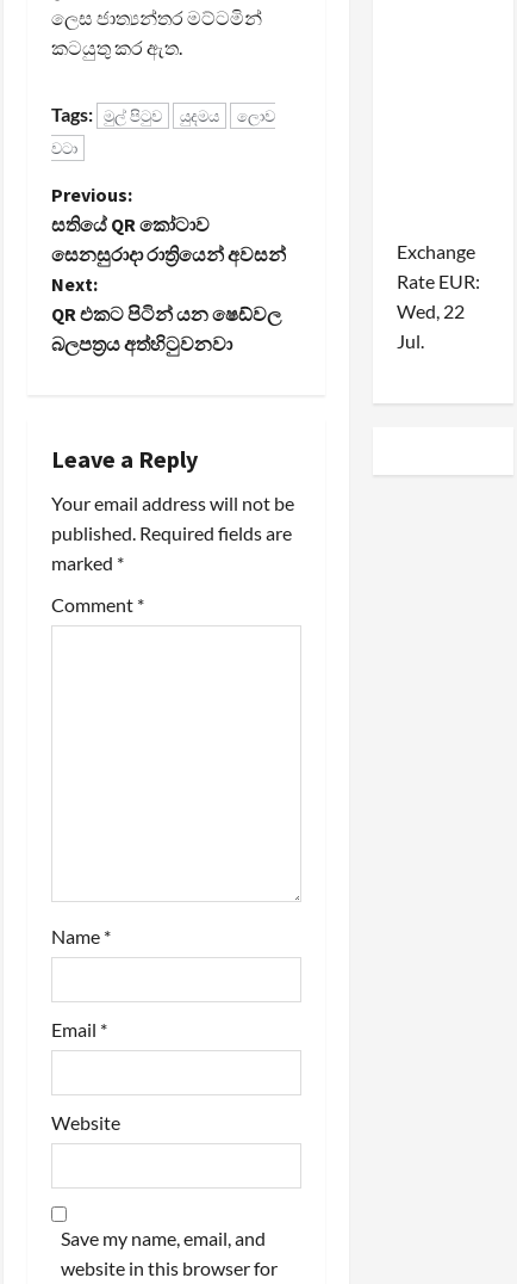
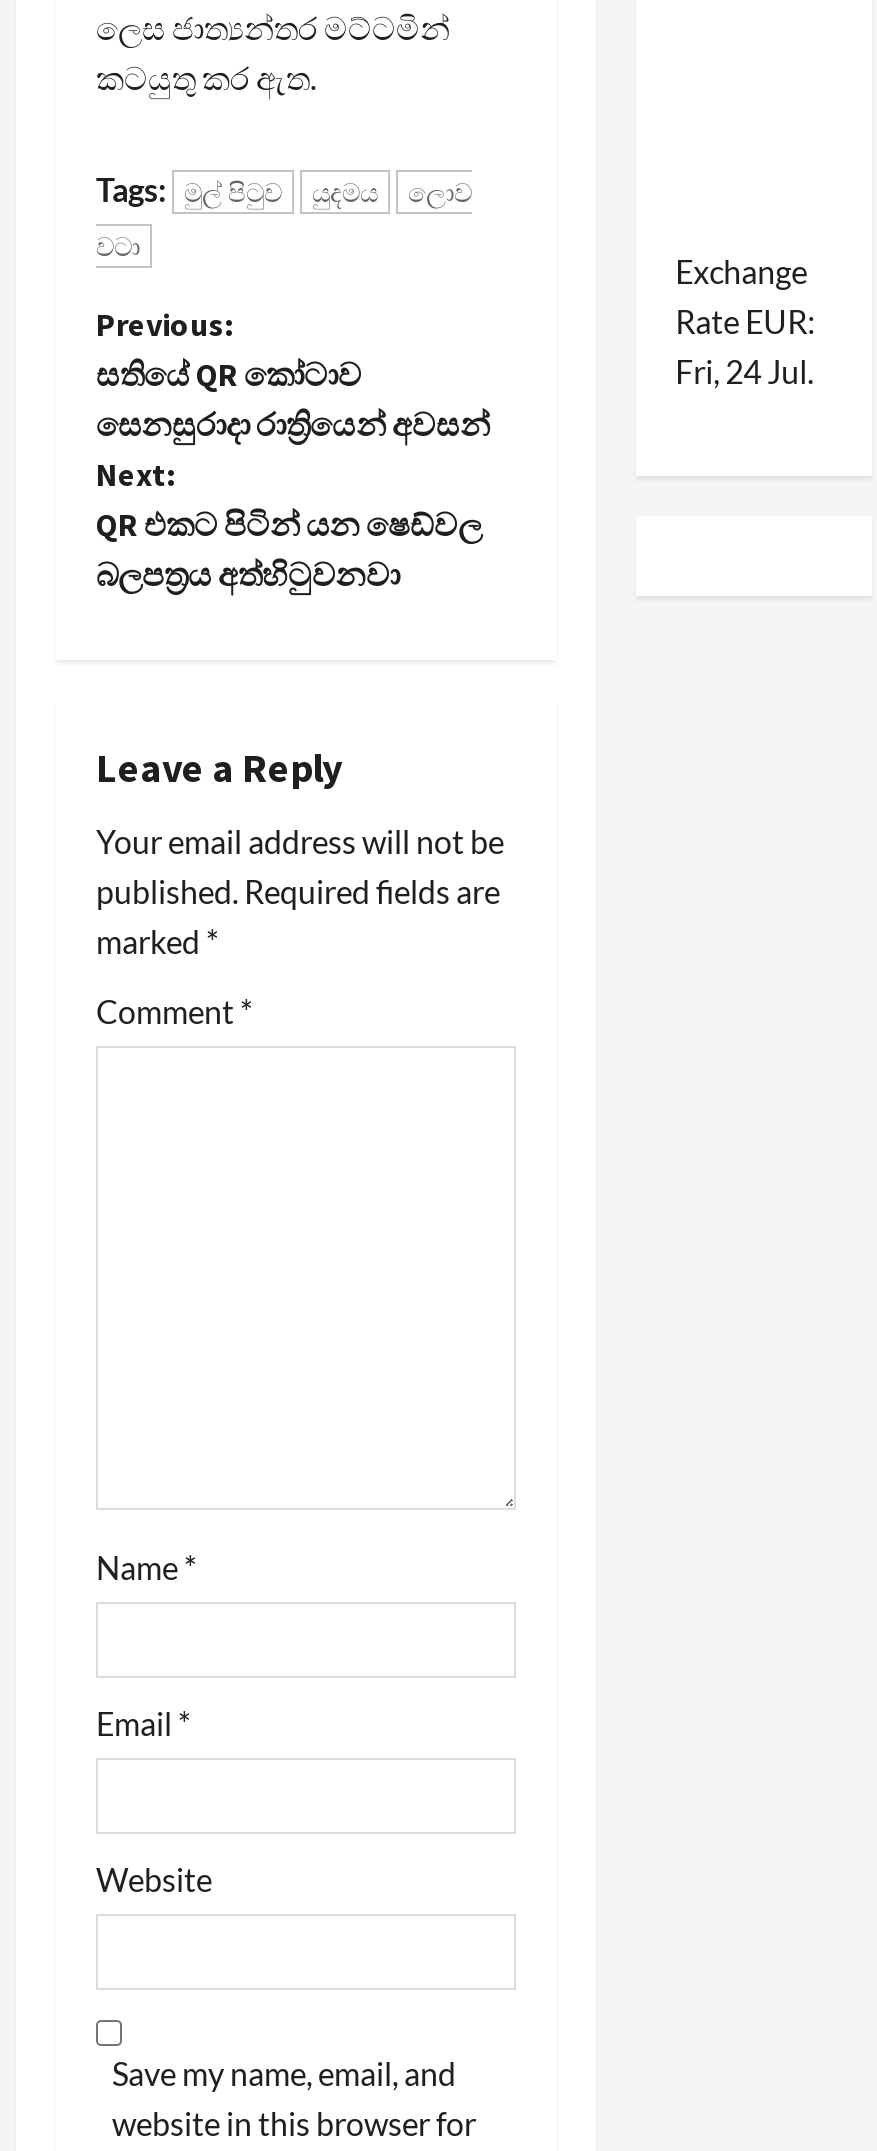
moved up: Exchange | Rate EUR:

- Wed, 22
- Jul.
+ Fri, 24 Jul.
